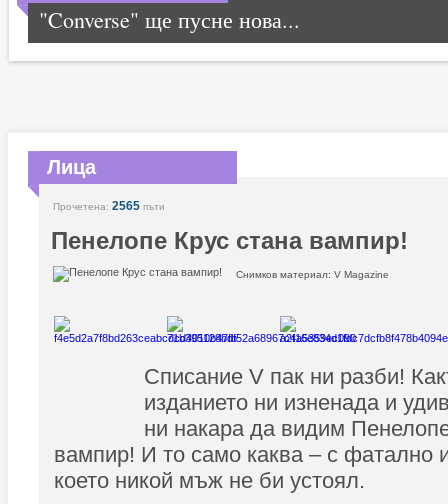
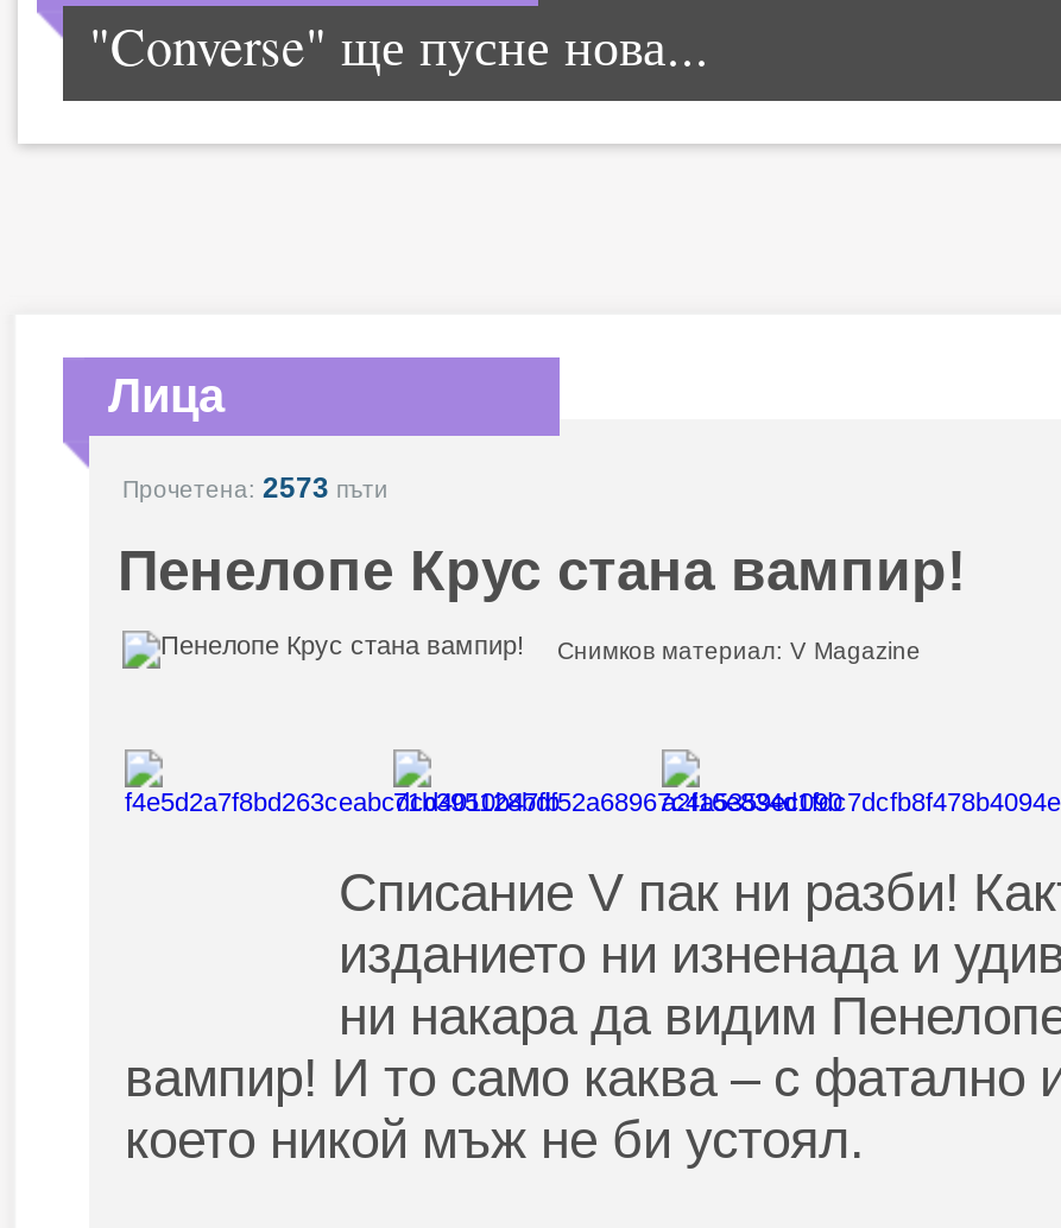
- Прочетена: 2565 пъти
+ Прочетена: 2573 пъти
